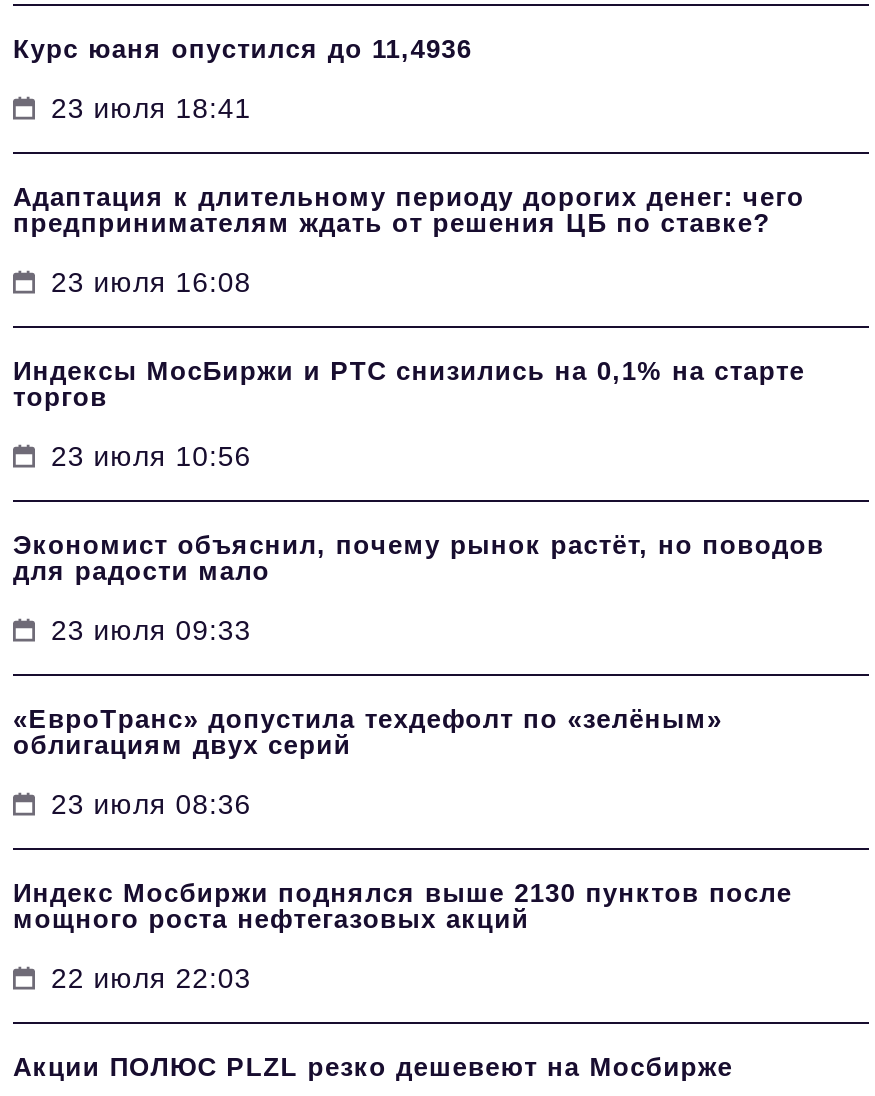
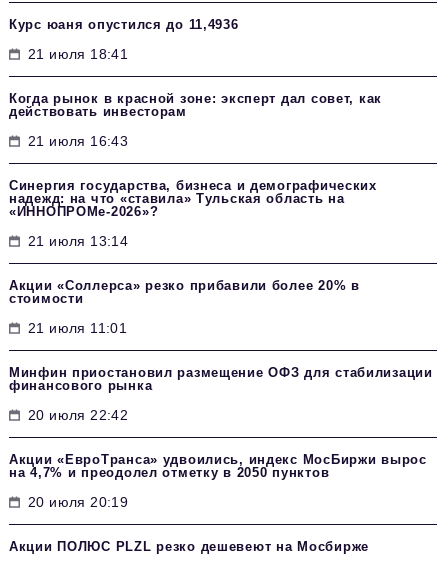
- 23 июля 18:41
+ 21 июля 18:41

- Адаптация к длительному периоду дорогих денег: чего
- предпринимателям ждать от решения ЦБ по ставке?
+ Когда рынок в красной зоне: эксперт дал совет, как
+ действовать инвесторам

- 23 июля 16:08
+ 21 июля 16:43

- Индексы МосБиржи и РТС снизились на 0,1% на старте
- торгов
+ Синергия государства, бизнеса и демографических
+ надежд: на что «ставила» Тульская область на
+ «ИННОПРОМе-2026»?

- 23 июля 10:56
+ 21 июля 13:14

- Экономист объяснил, почему рынок растёт, но поводов
- для радости мало
+ Акции «Соллерса» резко прибавили более 20% в
+ стоимости

- 23 июля 09:33
+ 21 июля 11:01

- «ЕвроТранс» допустила техдефолт по «зелёным»
- облигациям двух серий
+ Минфин приостановил размещение ОФЗ для стабилизации
+ финансового рынка

- 23 июля 08:36
+ 20 июля 22:42

- Индекс Мосбиржи поднялся выше 2130 пунктов после
- мощного роста нефтегазовых акций
+ Акции «ЕвроТранса» удвоились, индекс МосБиржи вырос
+ на 4,7% и преодолел отметку в 2050 пунктов

- 22 июля 22:03
+ 20 июля 20:19
